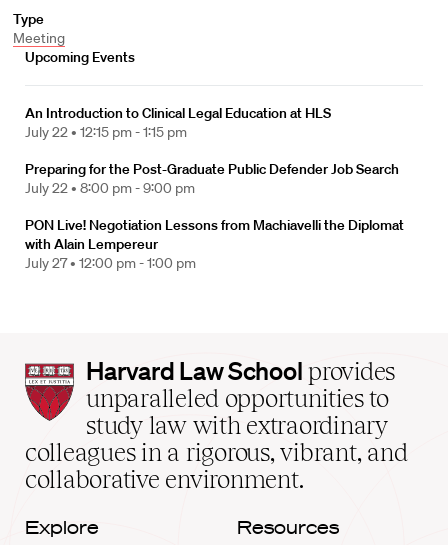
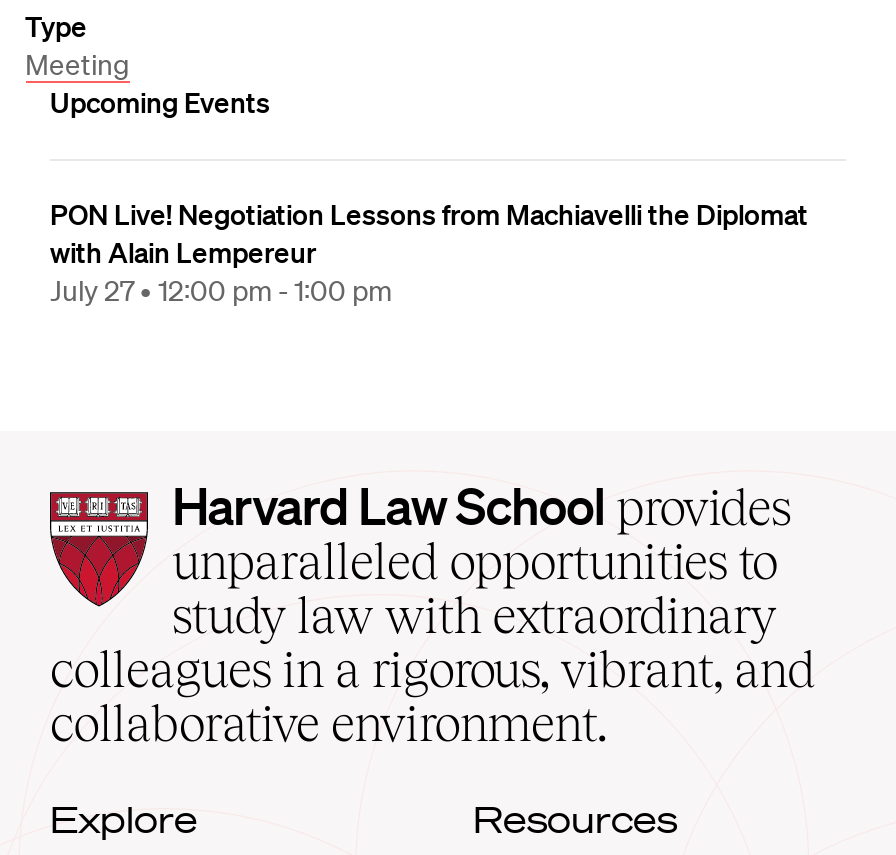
- An Introduction to Clinical Legal Education at HLS
- July 22 • 12:15 pm - 1:15 pm
- Preparing for the Post-Graduate Public Defender Job Search
- July 22 • 8:00 pm - 9:00 pm
